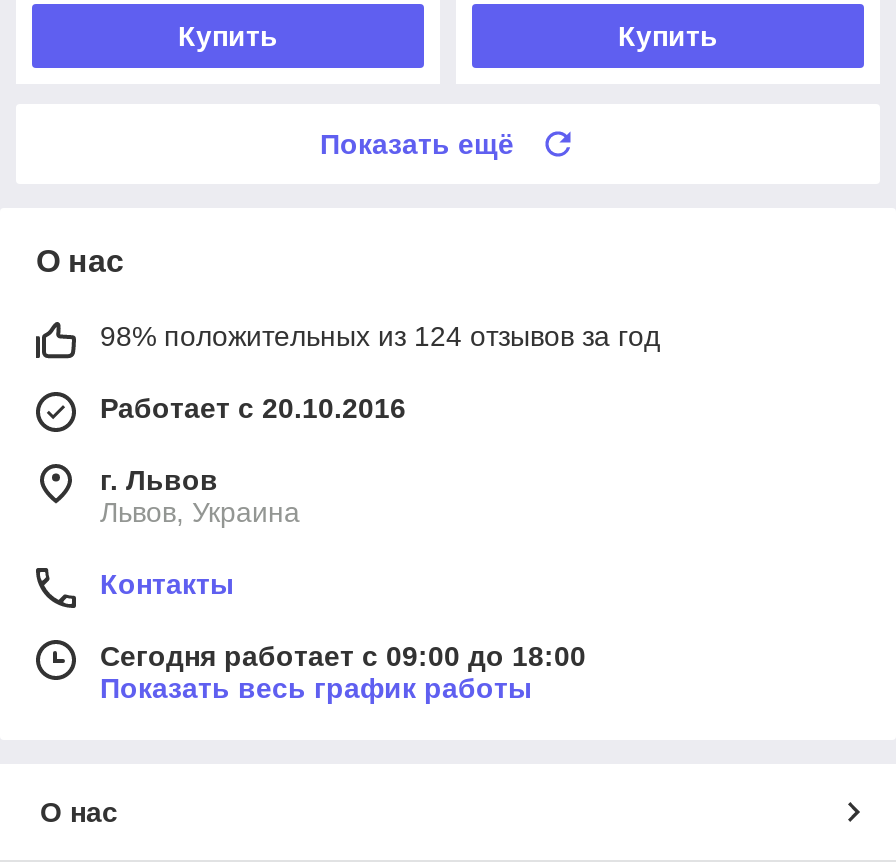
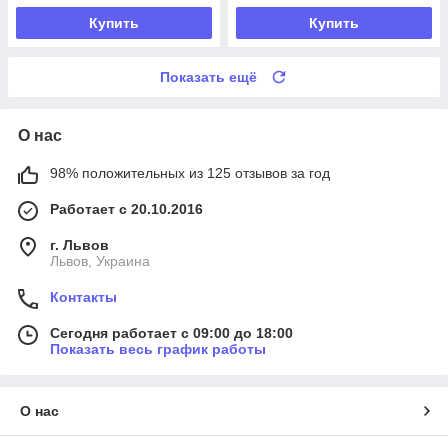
- 98% положительных из 124 отзывов за год
+ 98% положительных из 125 отзывов за год
